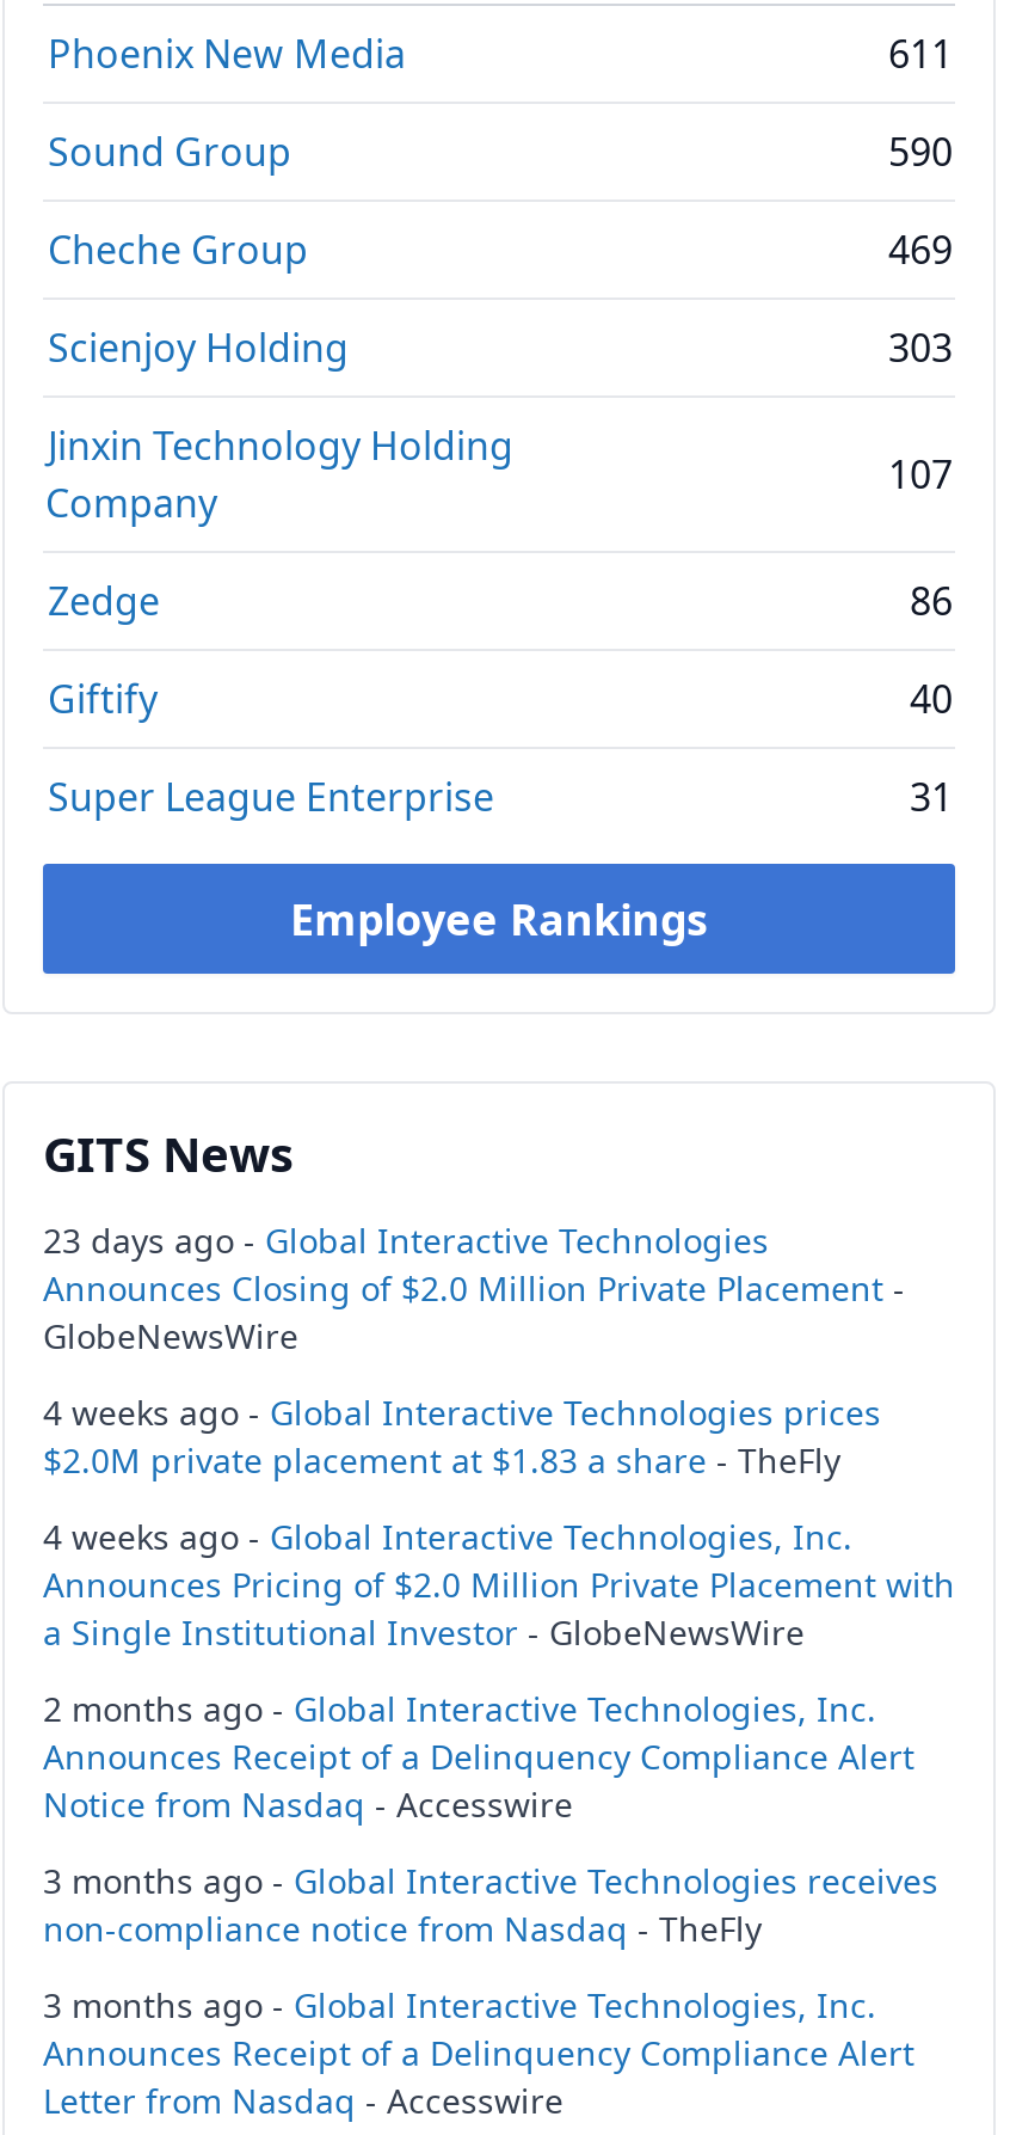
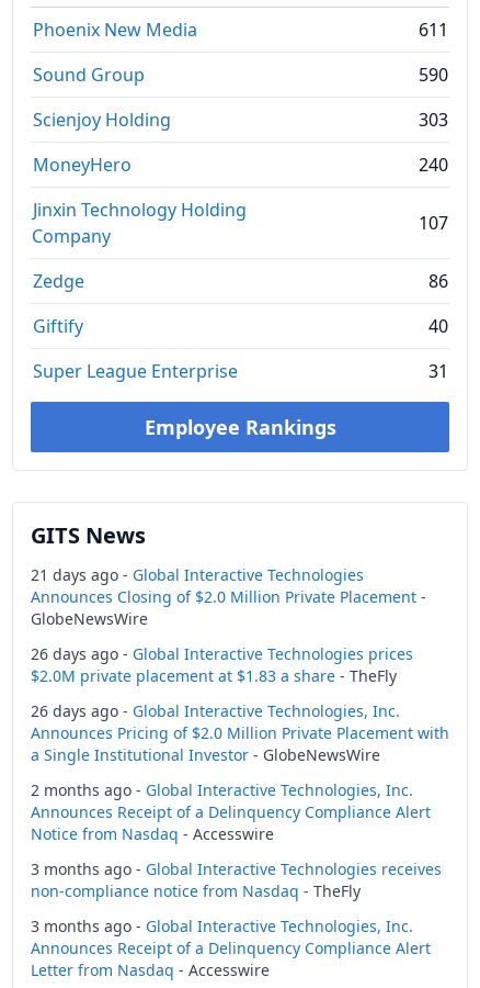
- Cheche Group
- 469

moved up: Scienjoy Holding | 303

+ MoneyHero
+ 240

- 23 days ago - Global Interactive Technologies
+ 21 days ago - Global Interactive Technologies

- 4 weeks ago - Global Interactive Technologies prices
+ 26 days ago - Global Interactive Technologies prices

- 4 weeks ago - Global Interactive Technologies, Inc.
+ 26 days ago - Global Interactive Technologies, Inc.
